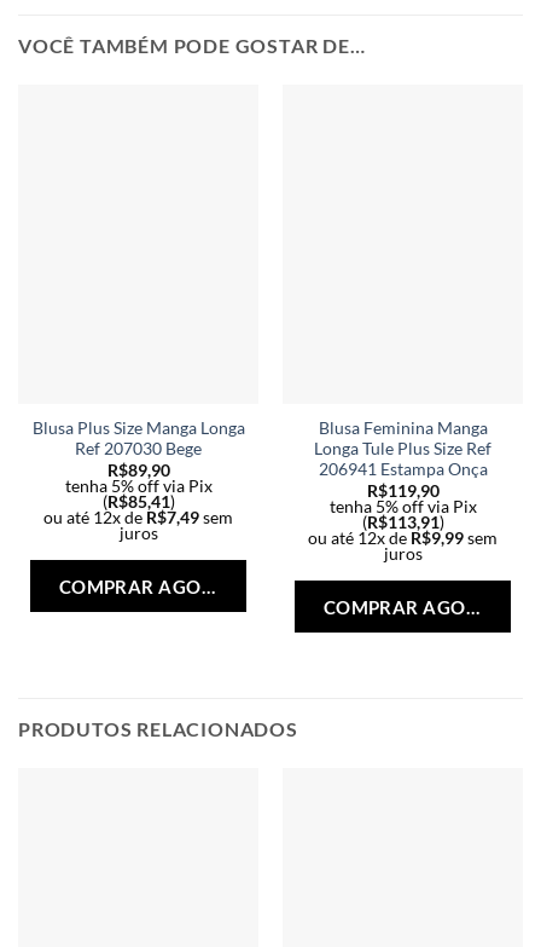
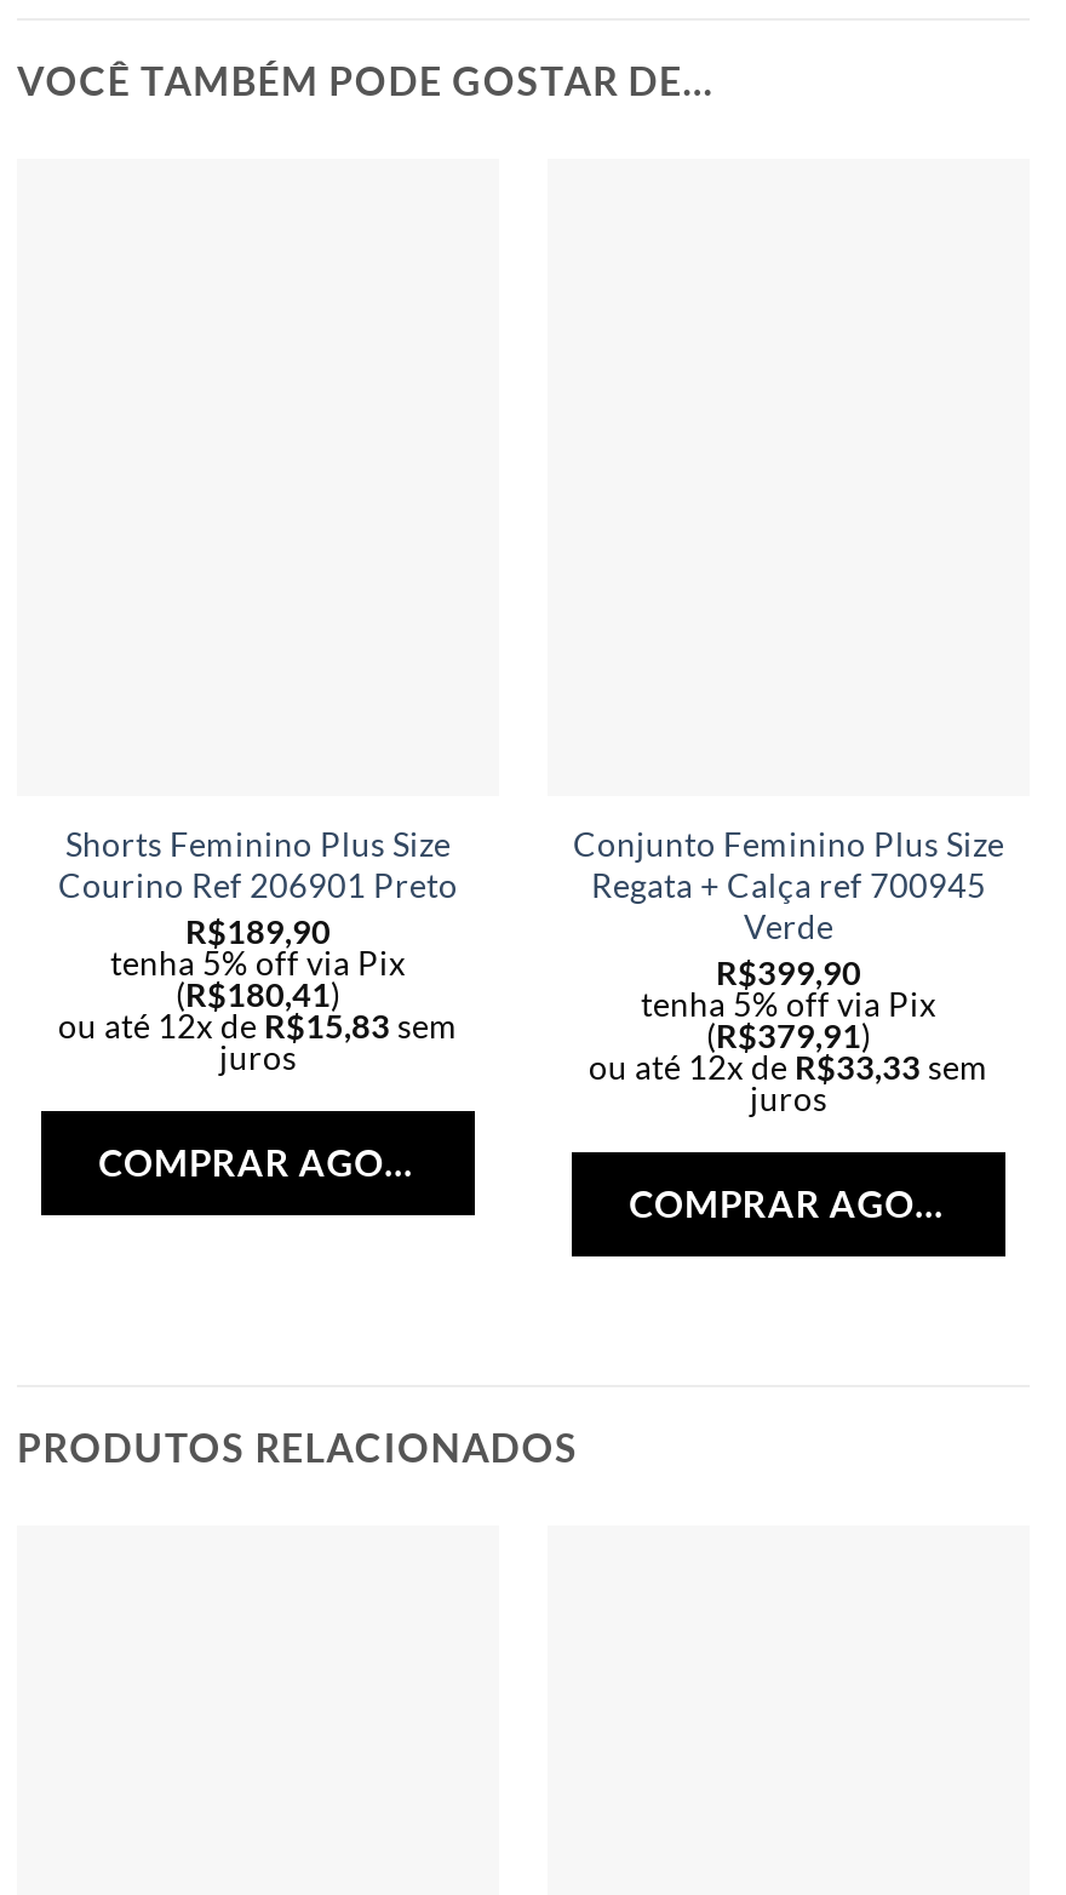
- Blusa Plus Size Manga Longa
- Ref 207030 Bege
- R$89,90
+ Shorts Feminino Plus Size
+ Courino Ref 206901 Preto
+ R$189,90

- Blusa Feminina Manga
- Longa Tule Plus Size Ref
- 206941 Estampa Onça
- R$119,90
+ Conjunto Feminino Plus Size
+ Regata + Calça ref 700945
+ Verde
+ R$399,90

- (R$85,41)
- ou até 12x deR$7,49 sem
+ (R$180,41)
+ ou até 12x deR$15,83 sem

- (R$113,91)
- ou até 12x de R$9,99 sem
+ (R$379,91)
+ ou até 12x de R$33,33 sem
